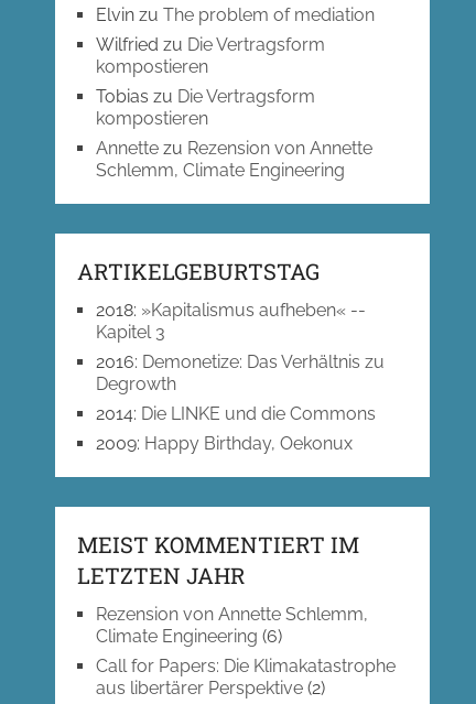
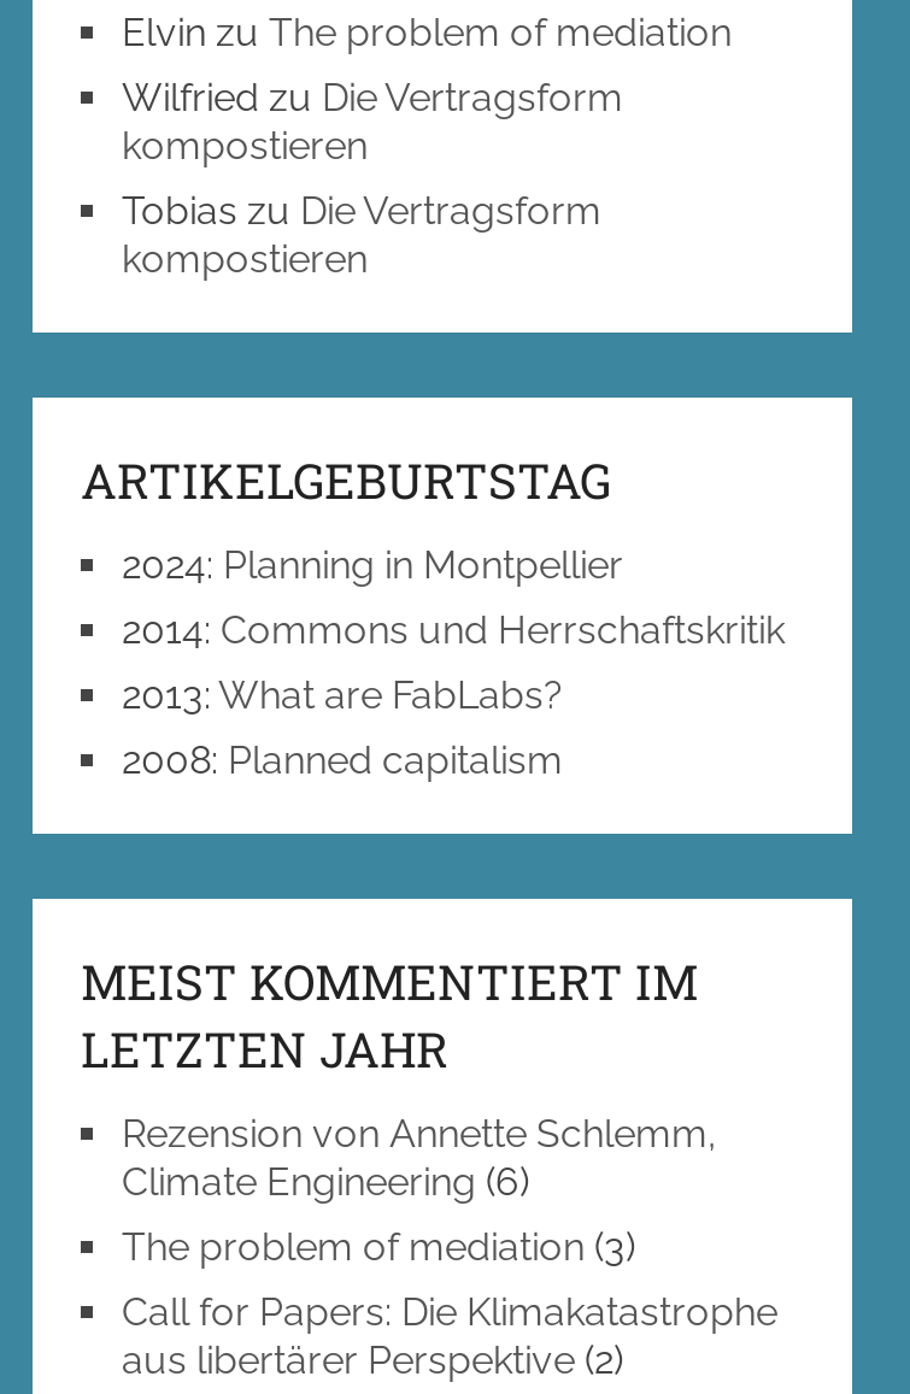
- Annette zu Rezension von Annette
- Schlemm, Climate Engineering

- 2018:»Kapitalismus aufheben« --
- Kapitel 3
- 2016: Demonetize: Das Verhältnis zu
- Degrowth
- 2014: Die LINKE und die Commons
- 2009: Happy Birthday, Oekonux
+ 2024: Planning in Montpellier
+ 2014: Commons und Herrschaftskritik
+ 2013: What are FabLabs?
+ 2008: Planned capitalism

moved up: MEIST KOMMENTIERT IM | LETZTEN JAHR | Rezension von Annette Schlemm, | Climate Engineering (6)

+ The problem of mediation (3)
